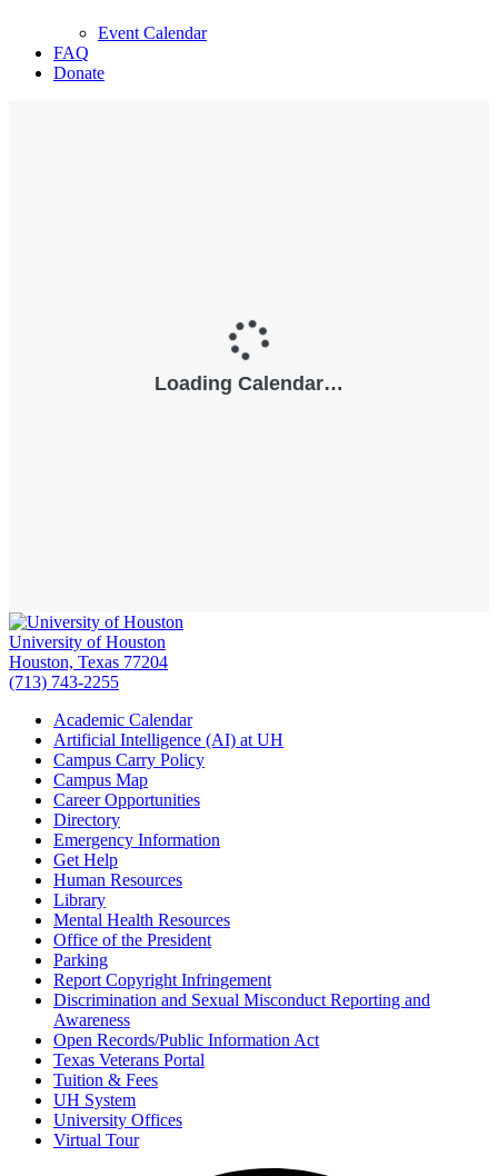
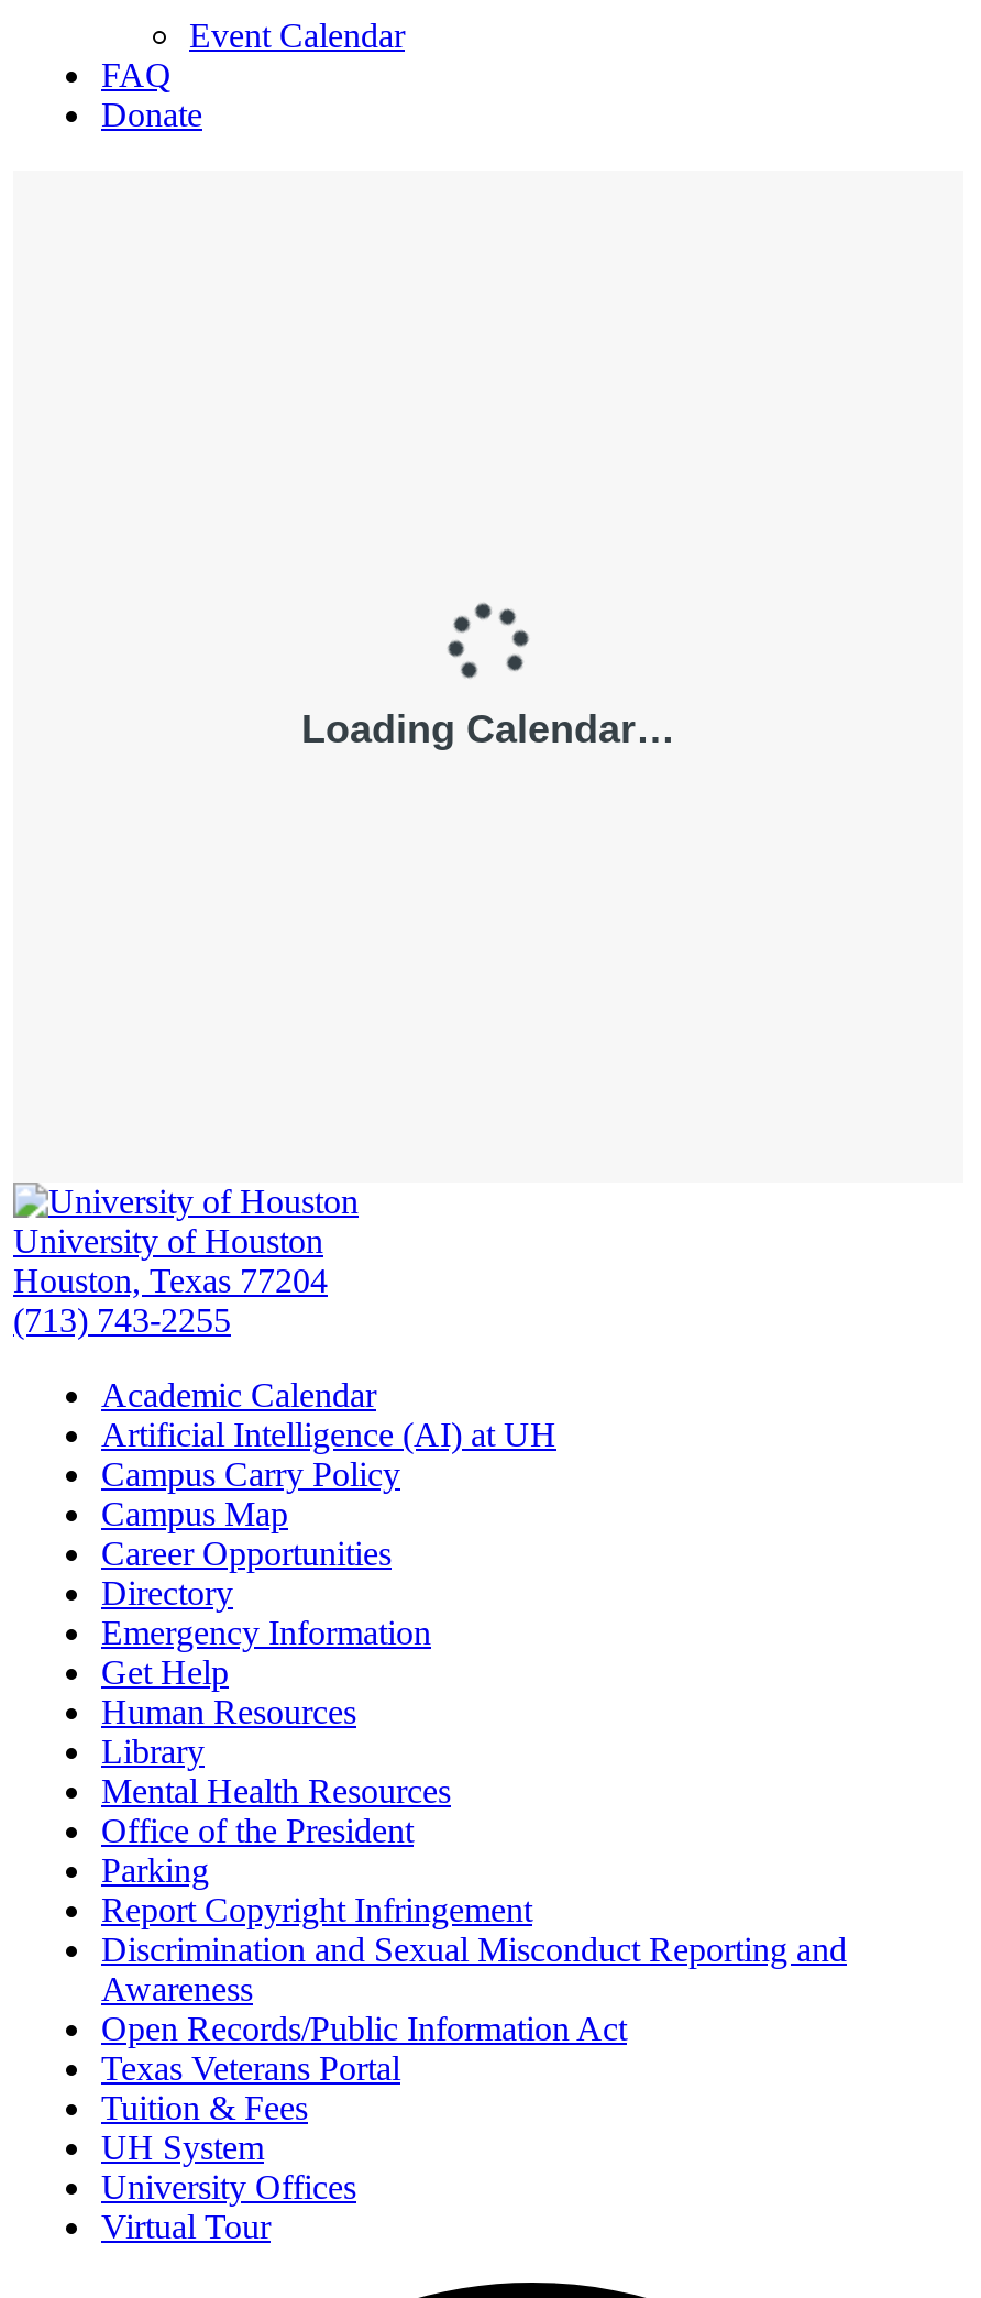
- [image]
+ [image]
